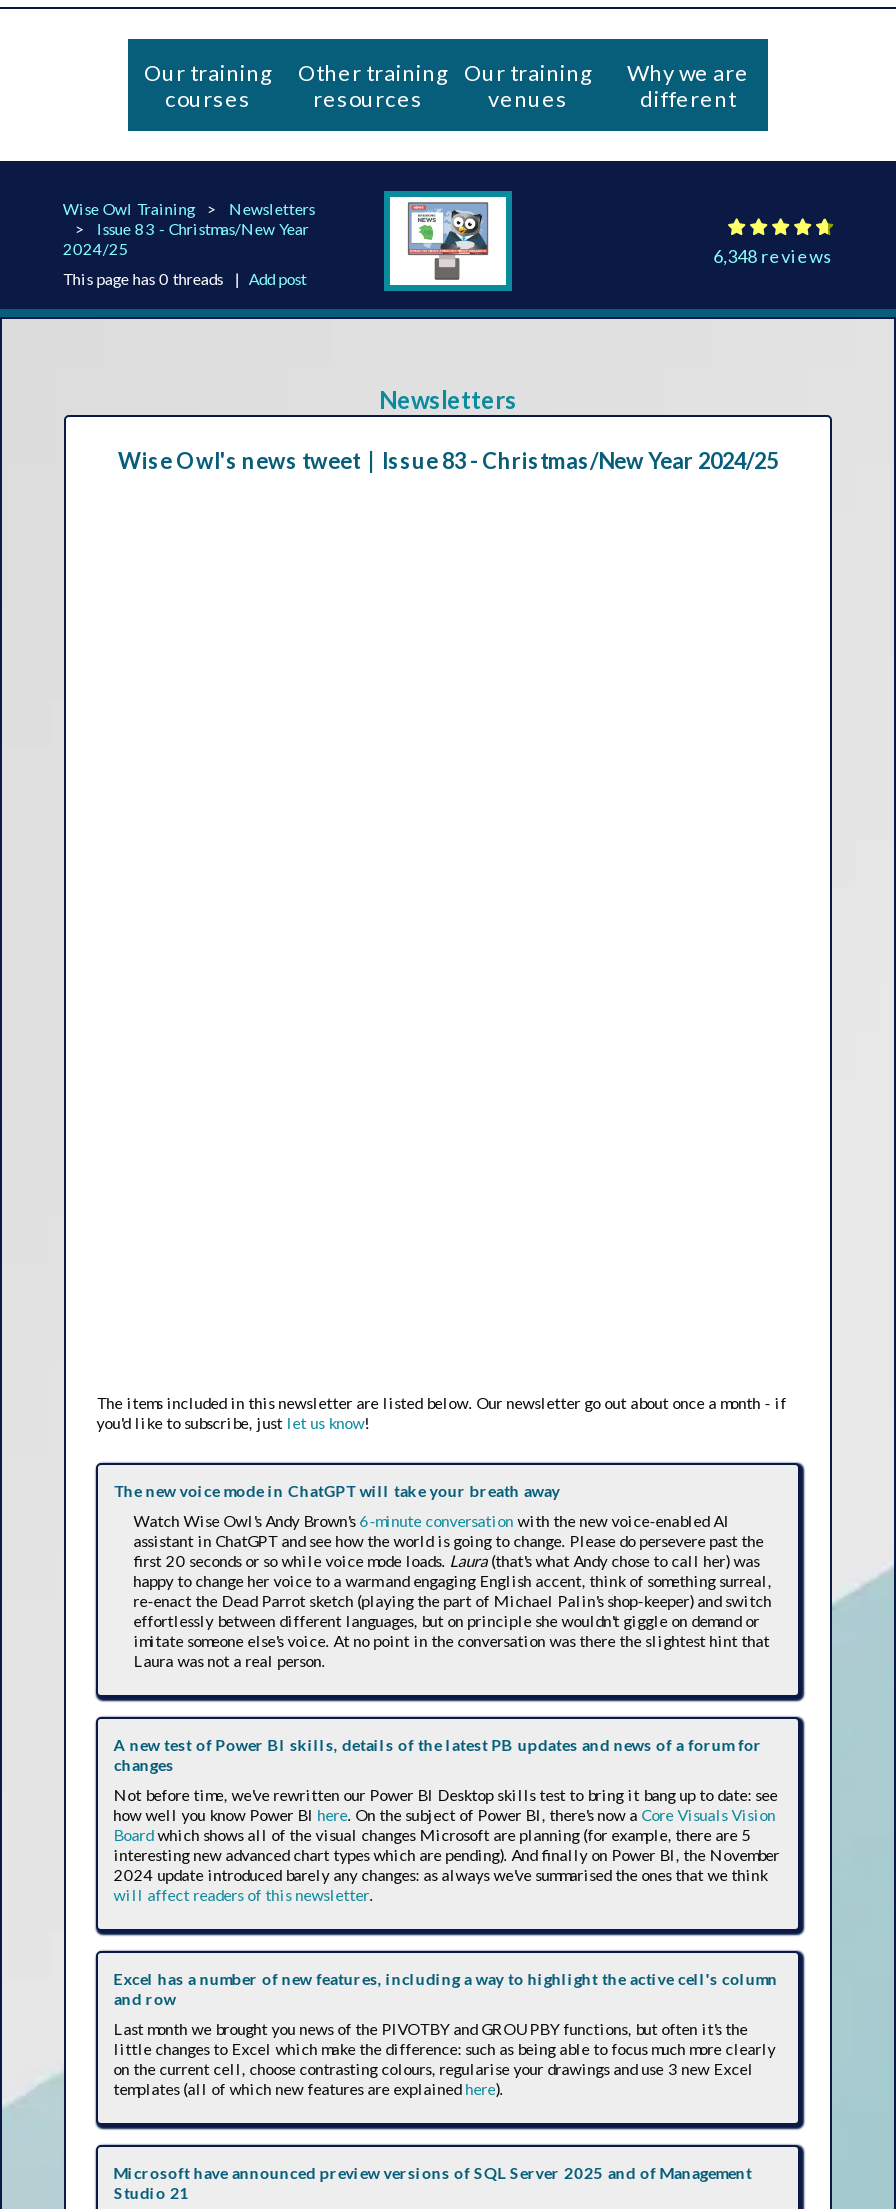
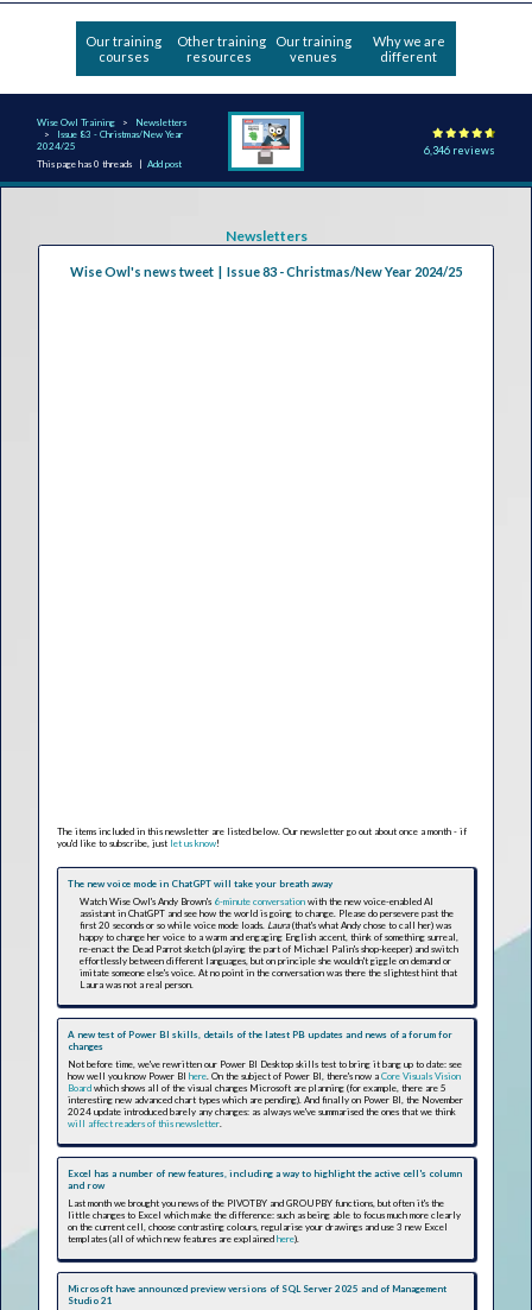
- 6,348 reviews
+ 6,346 reviews
